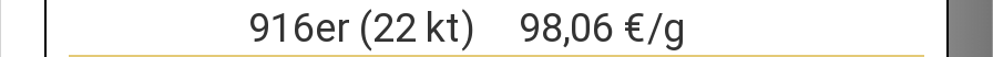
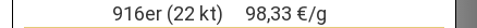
- 916er (22 kt) 98,06 €/g
+ 916er (22 kt) 98,33 €/g
